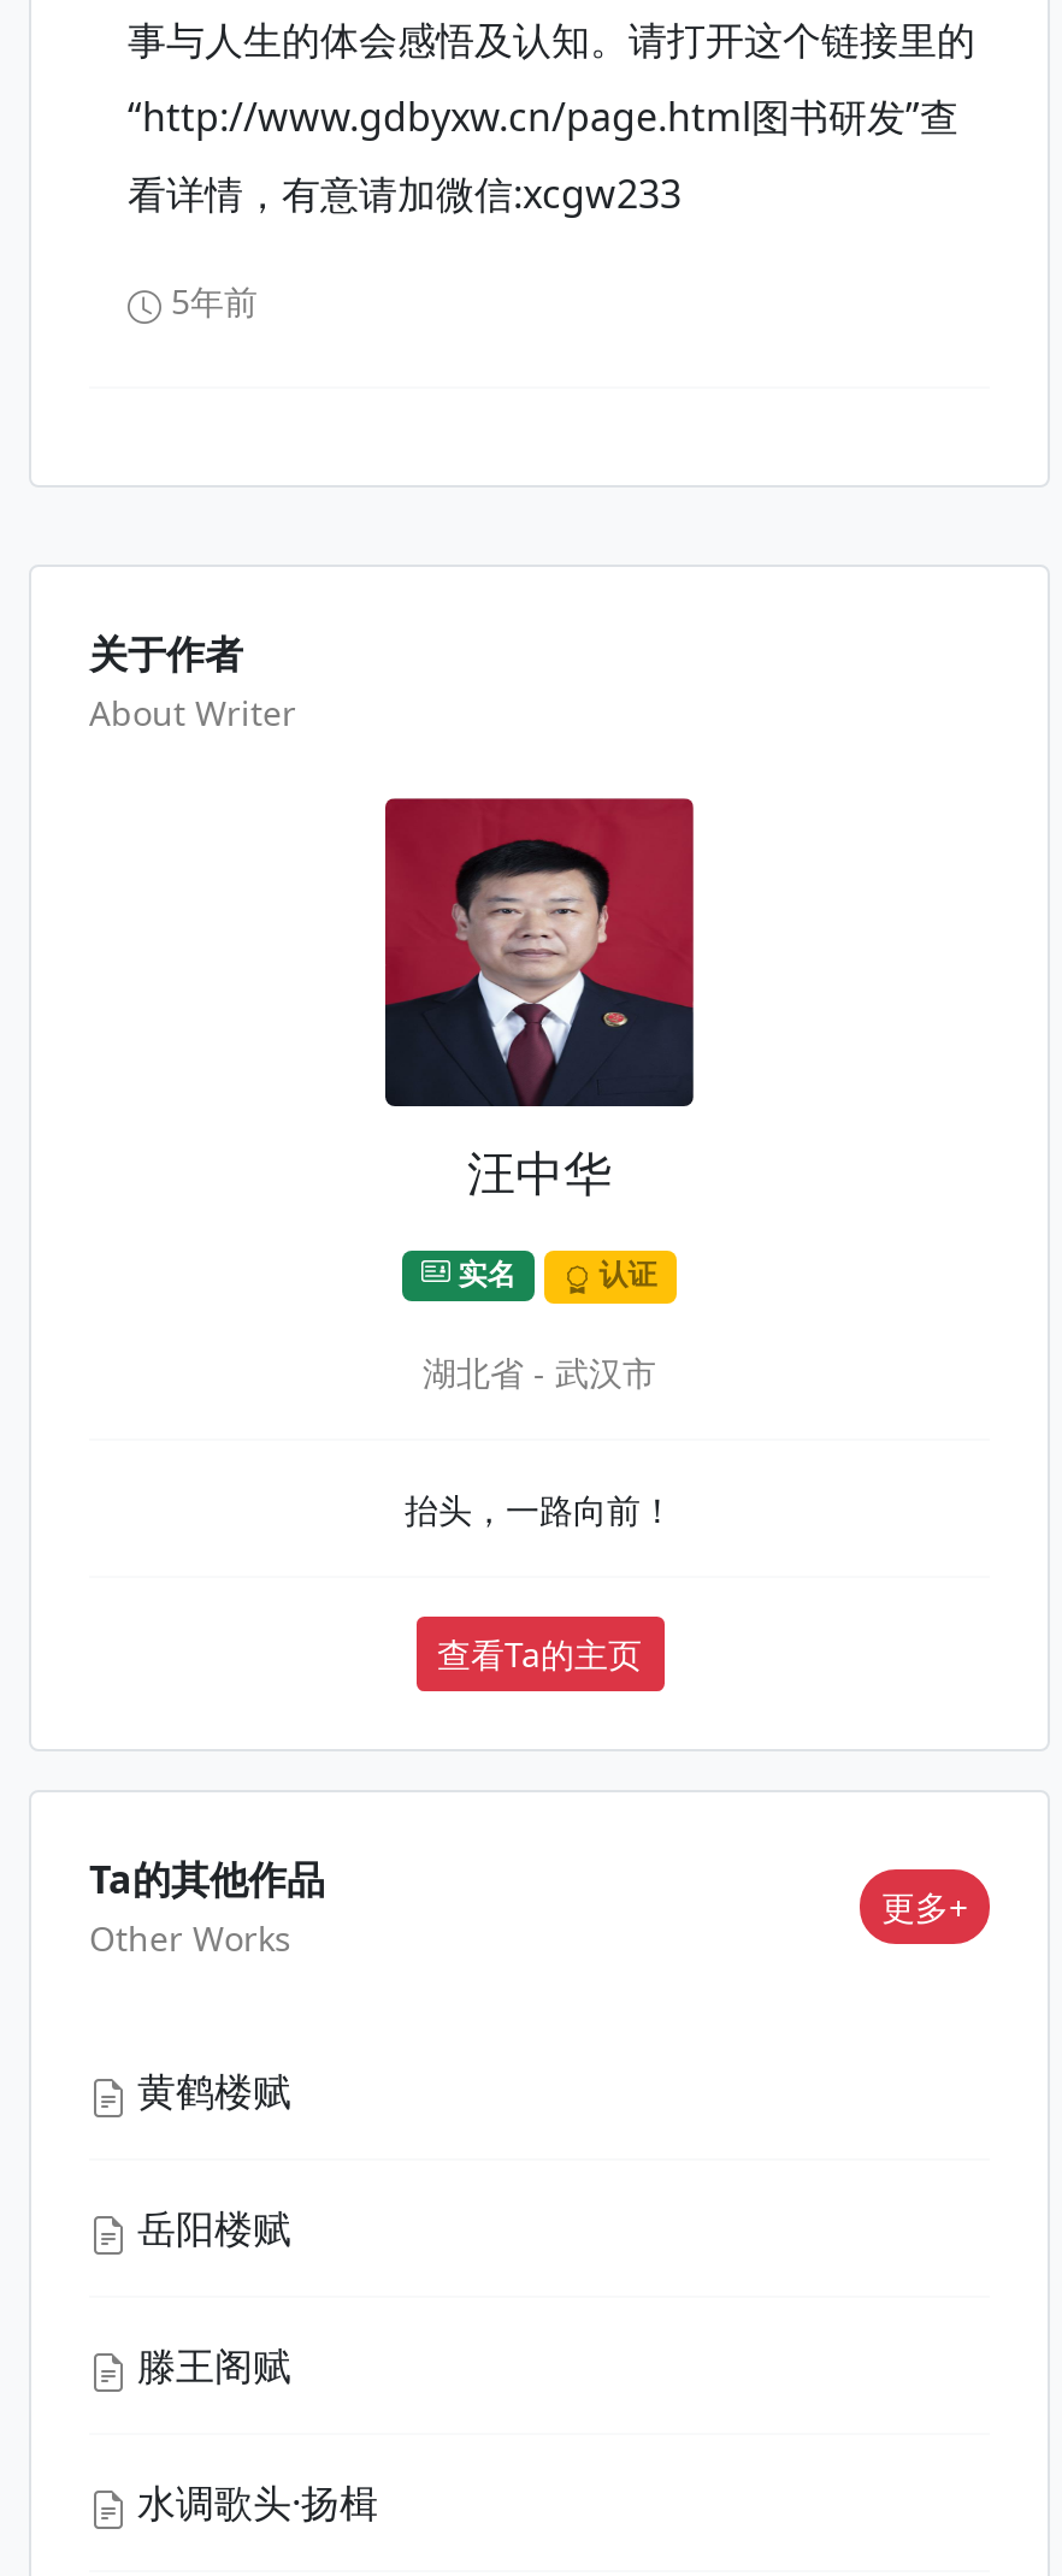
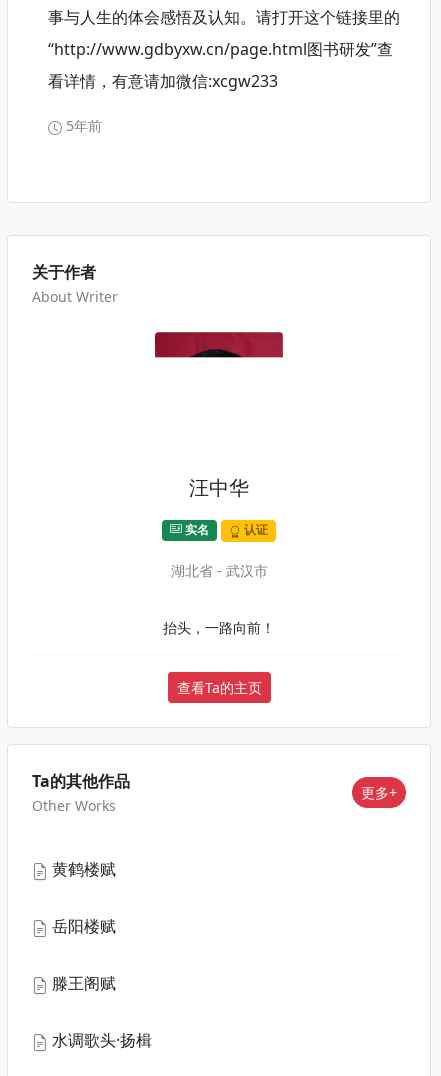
- [image]
